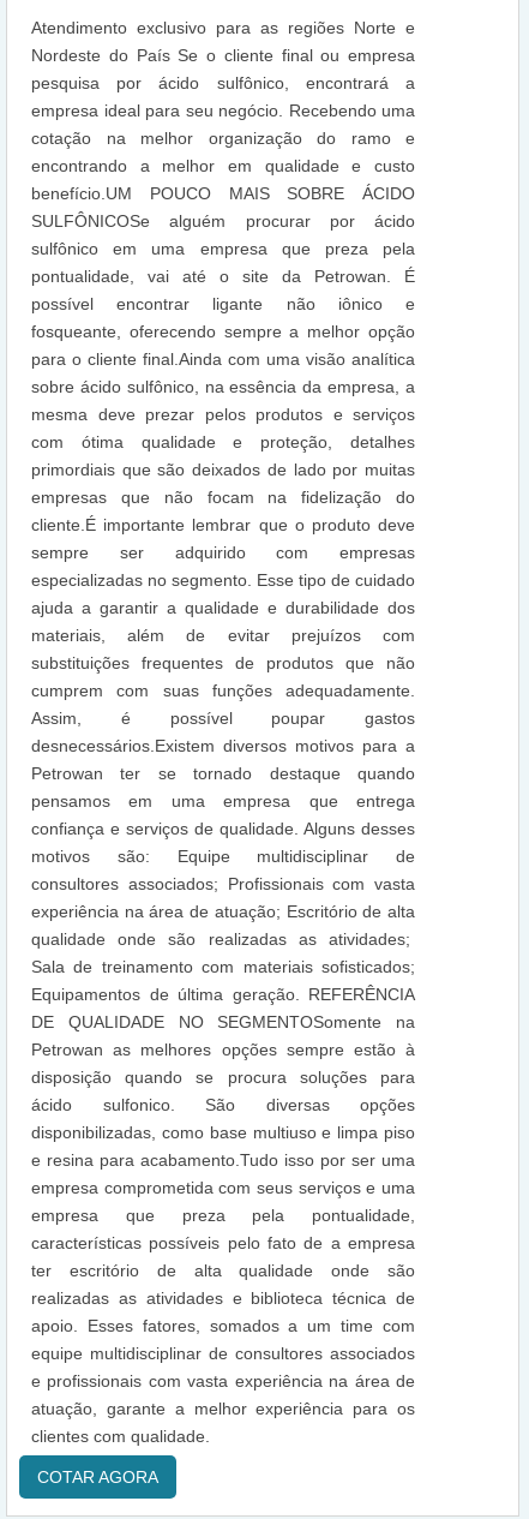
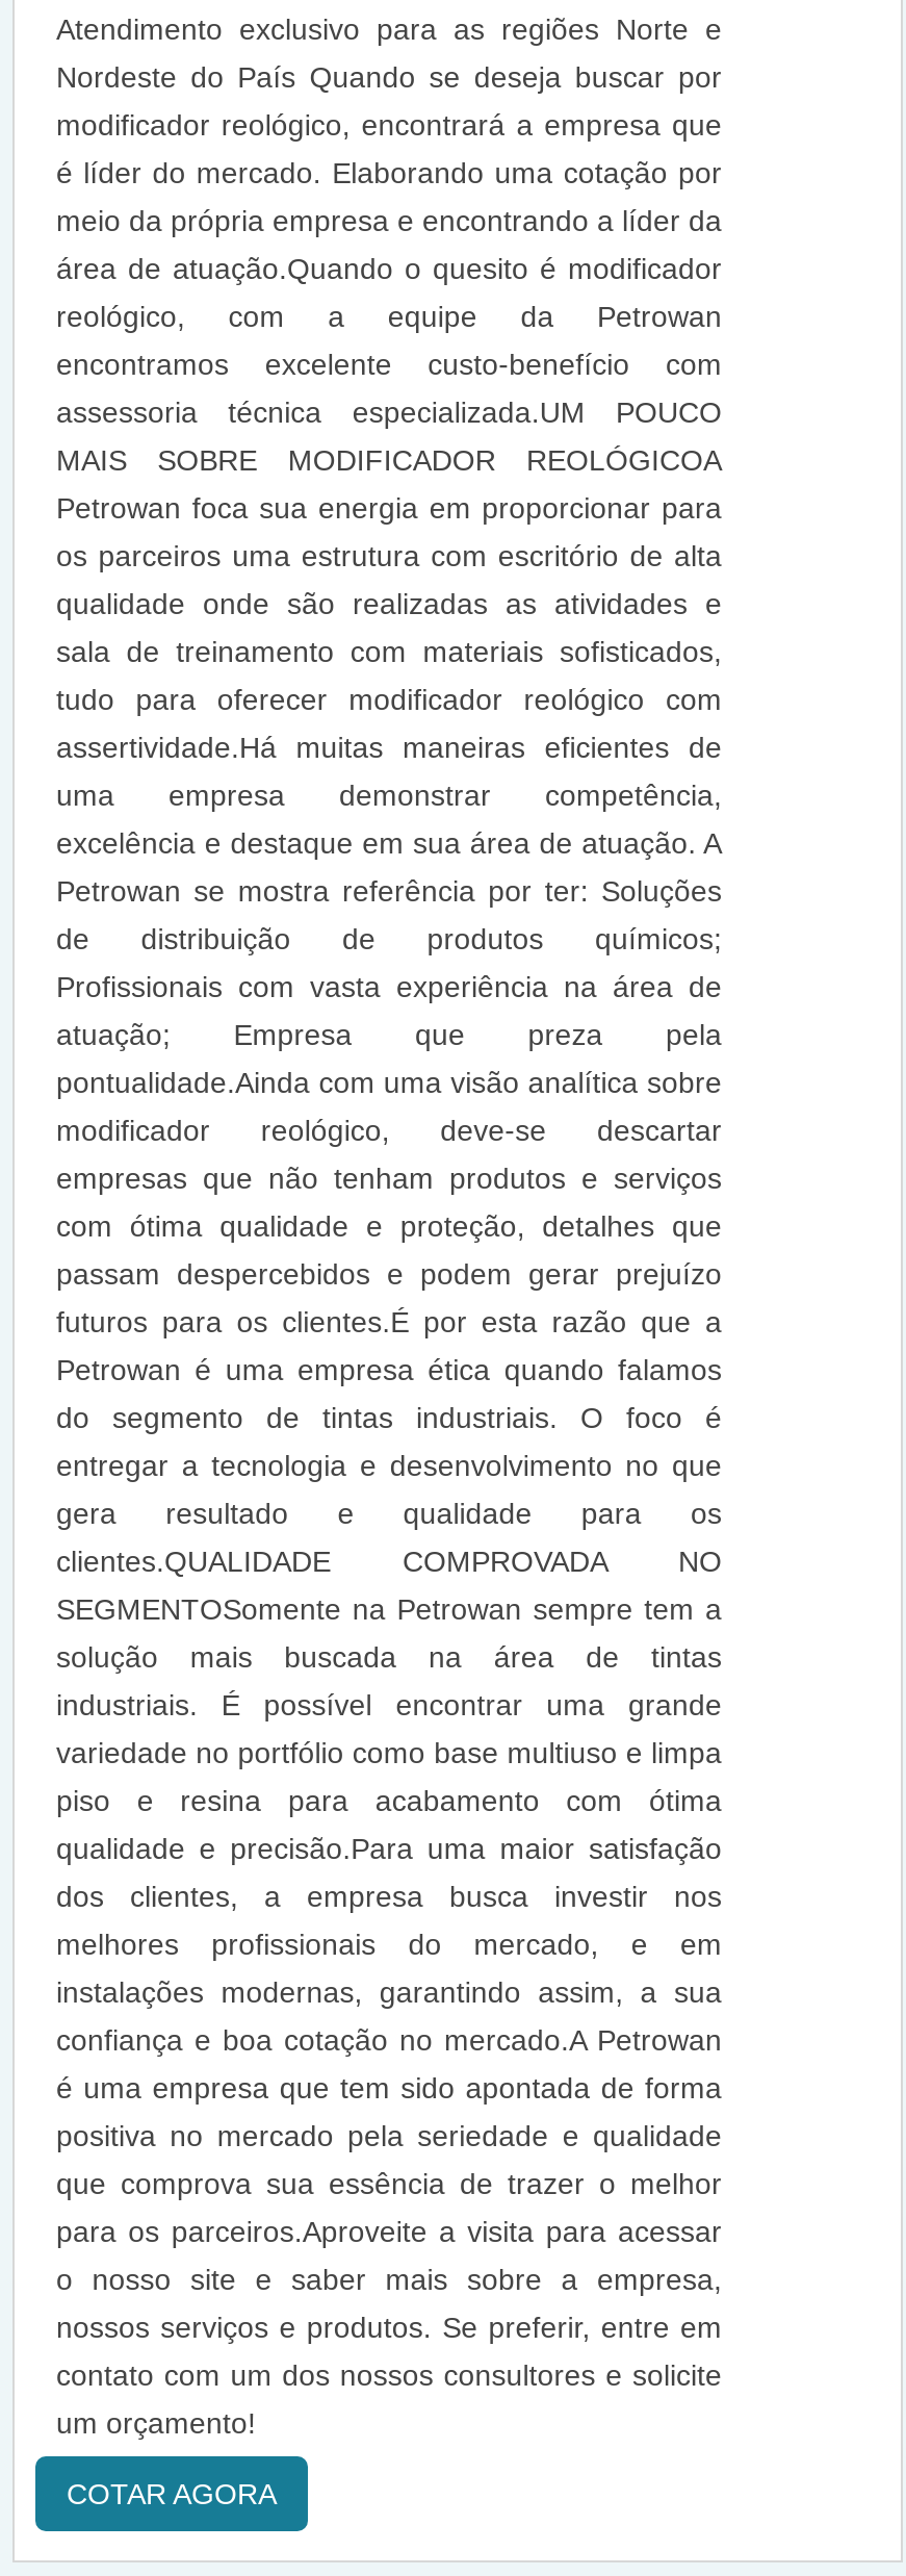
- Nordeste do País Se o cliente final ou empresa
- pesquisa por ácido sulfônico, encontrará a
- empresa ideal para seu negócio. Recebendo uma
- cotação na melhor organização do ramo e
- encontrando a melhor em qualidade e custo
- benefício.UM POUCO MAIS SOBRE ÁCIDO
- SULFÔNICOSe alguém procurar por ácido
- sulfônico em uma empresa que preza pela
- pontualidade, vai até o site da Petrowan. É
- possível encontrar ligante não iônico e
- fosqueante, oferecendo sempre a melhor opção
- para o cliente final.Ainda com uma visão analítica
- sobre ácido sulfônico, na essência da empresa, a
- mesma deve prezar pelos produtos e serviços
- com ótima qualidade e proteção, detalhes
- primordiais que são deixados de lado por muitas
- empresas que não focam na fidelização do
- cliente.É importante lembrar que o produto deve
- sempre ser adquirido com empresas
- especializadas no segmento. Esse tipo de cuidado
- ajuda a garantir a qualidade e durabilidade dos
- materiais, além de evitar prejuízos com
- substituições frequentes de produtos que não
- cumprem com suas funções adequadamente.
- Assim, é possível poupar gastos
- desnecessários.Existem diversos motivos para a
- Petrowan ter se tornado destaque quando
- pensamos em uma empresa que entrega
- confiança e serviços de qualidade. Alguns desses
- motivos são: Equipe multidisciplinar de
- consultores associados; Profissionais com vasta
- experiência na área de atuação; Escritório de alta
- qualidade onde são realizadas as atividades;
- Sala de treinamento com materiais sofisticados;
- Equipamentos de última geração. REFERÊNCIA
- DE QUALIDADE NO SEGMENTOSomente na
- Petrowan as melhores opções sempre estão à
- disposição quando se procura soluções para
- ácido sulfonico. São diversas opções
- disponibilizadas, como base multiuso e limpa piso
- e resina para acabamento.Tudo isso por ser uma
- empresa comprometida com seus serviços e uma
- empresa que preza pela pontualidade,
- características possíveis pelo fato de a empresa
- ter escritório de alta qualidade onde são
- realizadas as atividades e biblioteca técnica de
- apoio. Esses fatores, somados a um time com
- equipe multidisciplinar de consultores associados
- e profissionais com vasta experiência na área de
- atuação, garante a melhor experiência para os
- clientes com qualidade.
+ Nordeste do País Quando se deseja buscar por
+ modificador reológico, encontrará a empresa que
+ é líder do mercado. Elaborando uma cotação por
+ meio da própria empresa e encontrando a líder da
+ área de atuação.Quando o quesito é modificador
+ reológico, com a equipe da Petrowan
+ encontramos excelente custo-benefício com
+ assessoria técnica especializada.UM POUCO
+ MAIS SOBRE MODIFICADOR REOLÓGICOA
+ Petrowan foca sua energia em proporcionar para
+ os parceiros uma estrutura com escritório de alta
+ qualidade onde são realizadas as atividades e
+ sala de treinamento com materiais sofisticados,
+ tudo para oferecer modificador reológico com
+ assertividade.Há muitas maneiras eficientes de
+ uma empresa demonstrar competência,
+ excelência e destaque em sua área de atuação. A
+ Petrowan se mostra referência por ter: Soluções
+ de distribuição de produtos químicos;
+ Profissionais com vasta experiência na área de
+ atuação; Empresa que preza pela
+ pontualidade.Ainda com uma visão analítica sobre
+ modificador reológico, deve-se descartar
+ empresas que não tenham produtos e serviços
+ com ótima qualidade e proteção, detalhes que
+ passam despercebidos e podem gerar prejuízo
+ futuros para os clientes.É por esta razão que a
+ Petrowan é uma empresa ética quando falamos
+ do segmento de tintas industriais. O foco é
+ entregar a tecnologia e desenvolvimento no que
+ gera resultado e qualidade para os
+ clientes.QUALIDADE COMPROVADA NO
+ SEGMENTOSomente na Petrowan sempre tem a
+ solução mais buscada na área de tintas
+ industriais. É possível encontrar uma grande
+ variedade no portfólio como base multiuso e limpa
+ piso e resina para acabamento com ótima
+ qualidade e precisão.Para uma maior satisfação
+ dos clientes, a empresa busca investir nos
+ melhores profissionais do mercado, e em
+ instalações modernas, garantindo assim, a sua
+ confiança e boa cotação no mercado.A Petrowan
+ é uma empresa que tem sido apontada de forma
+ positiva no mercado pela seriedade e qualidade
+ que comprova sua essência de trazer o melhor
+ para os parceiros.Aproveite a visita para acessar
+ o nosso site e saber mais sobre a empresa,
+ nossos serviços e produtos. Se preferir, entre em
+ contato com um dos nossos consultores e solicite
+ um orçamento!
